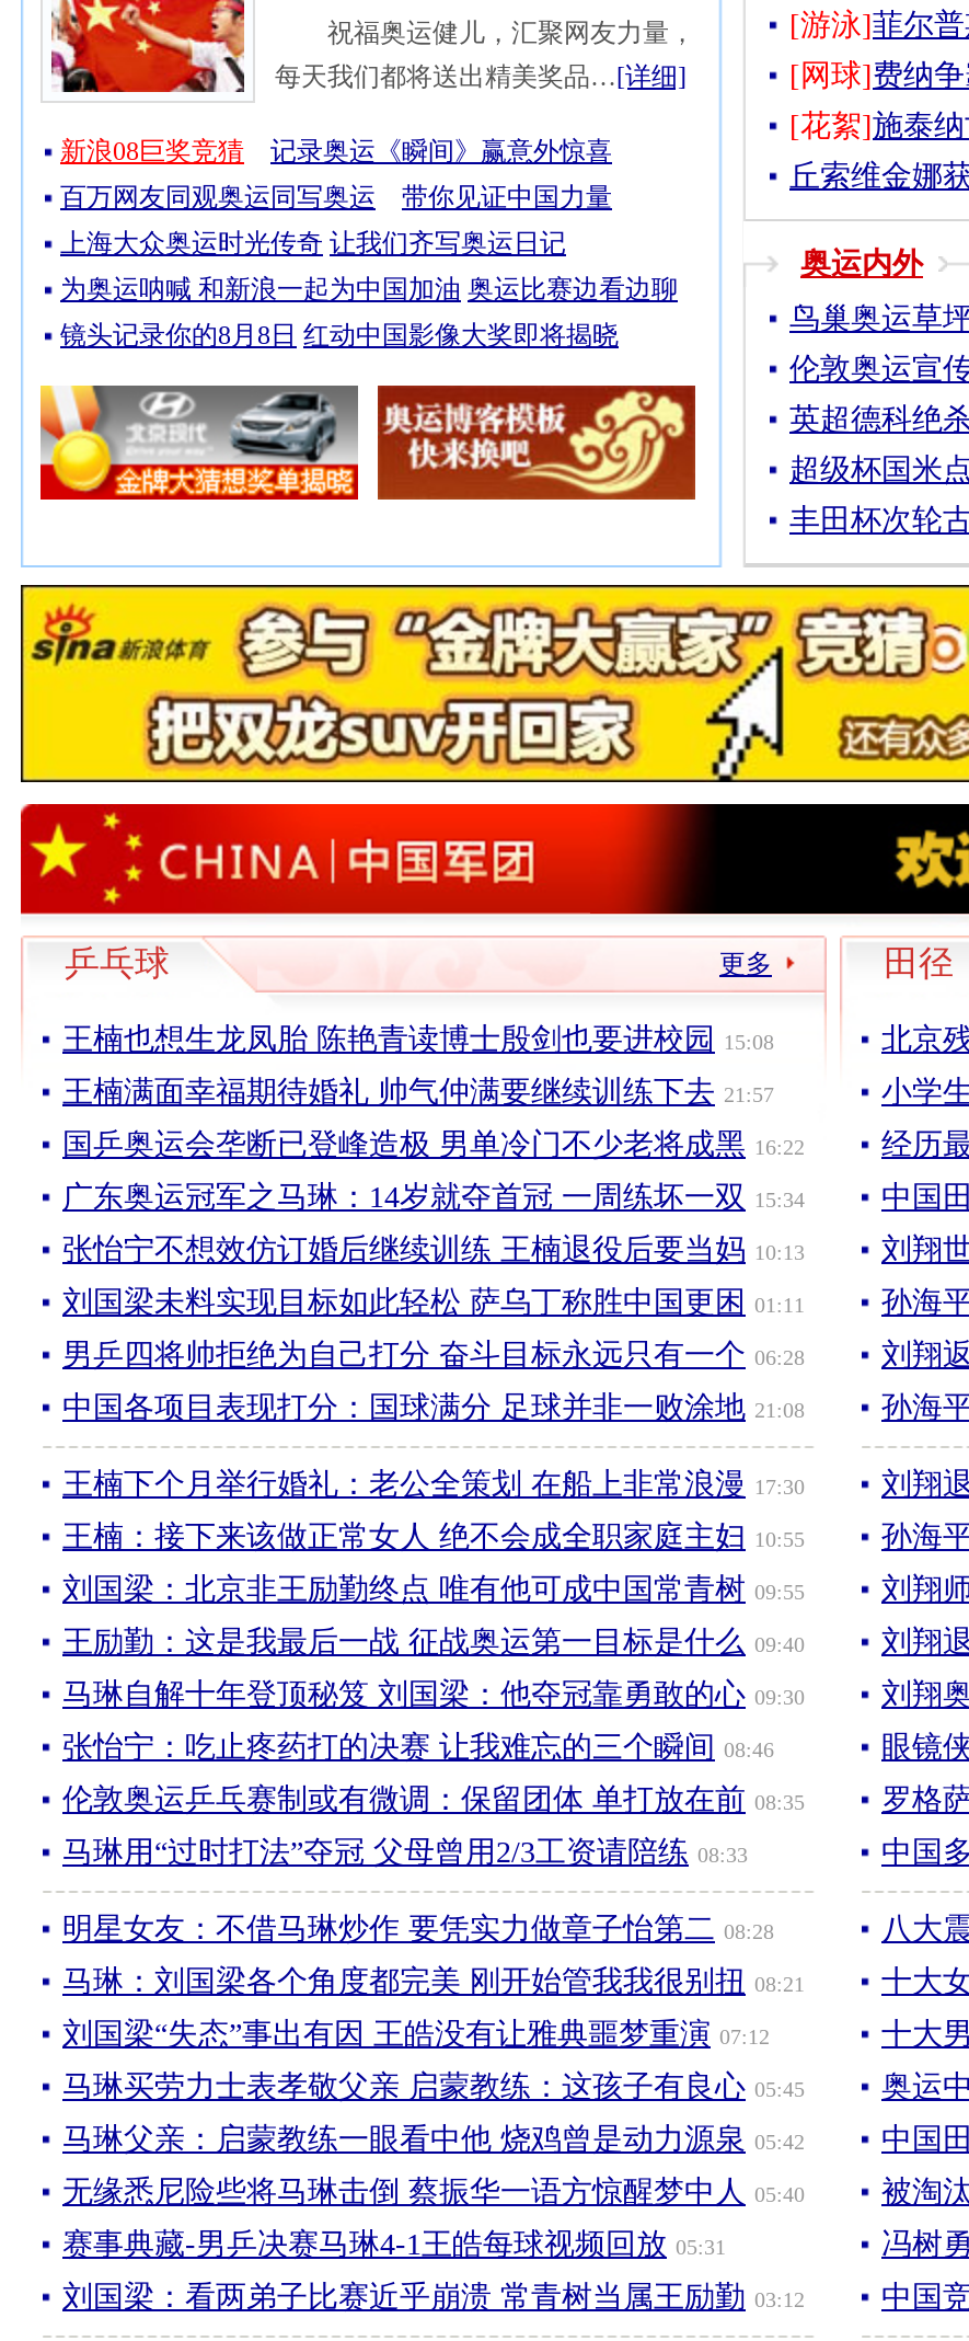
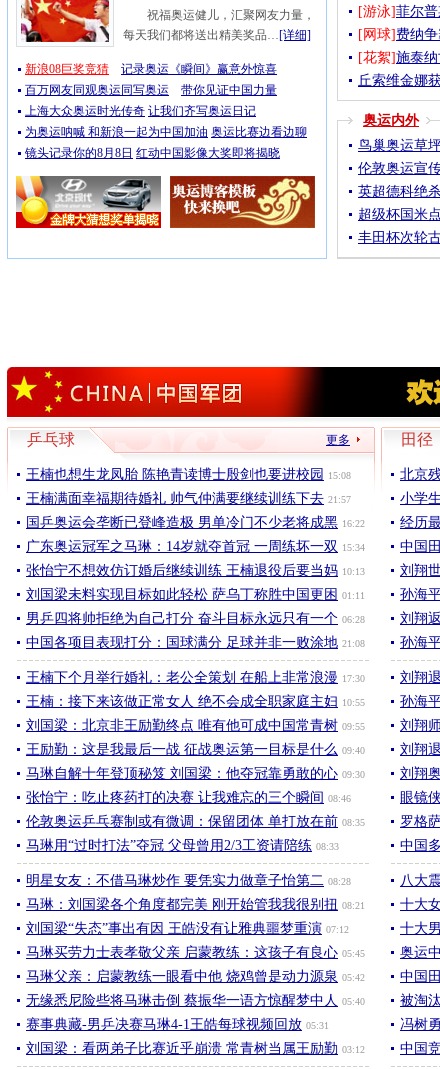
- [image]
